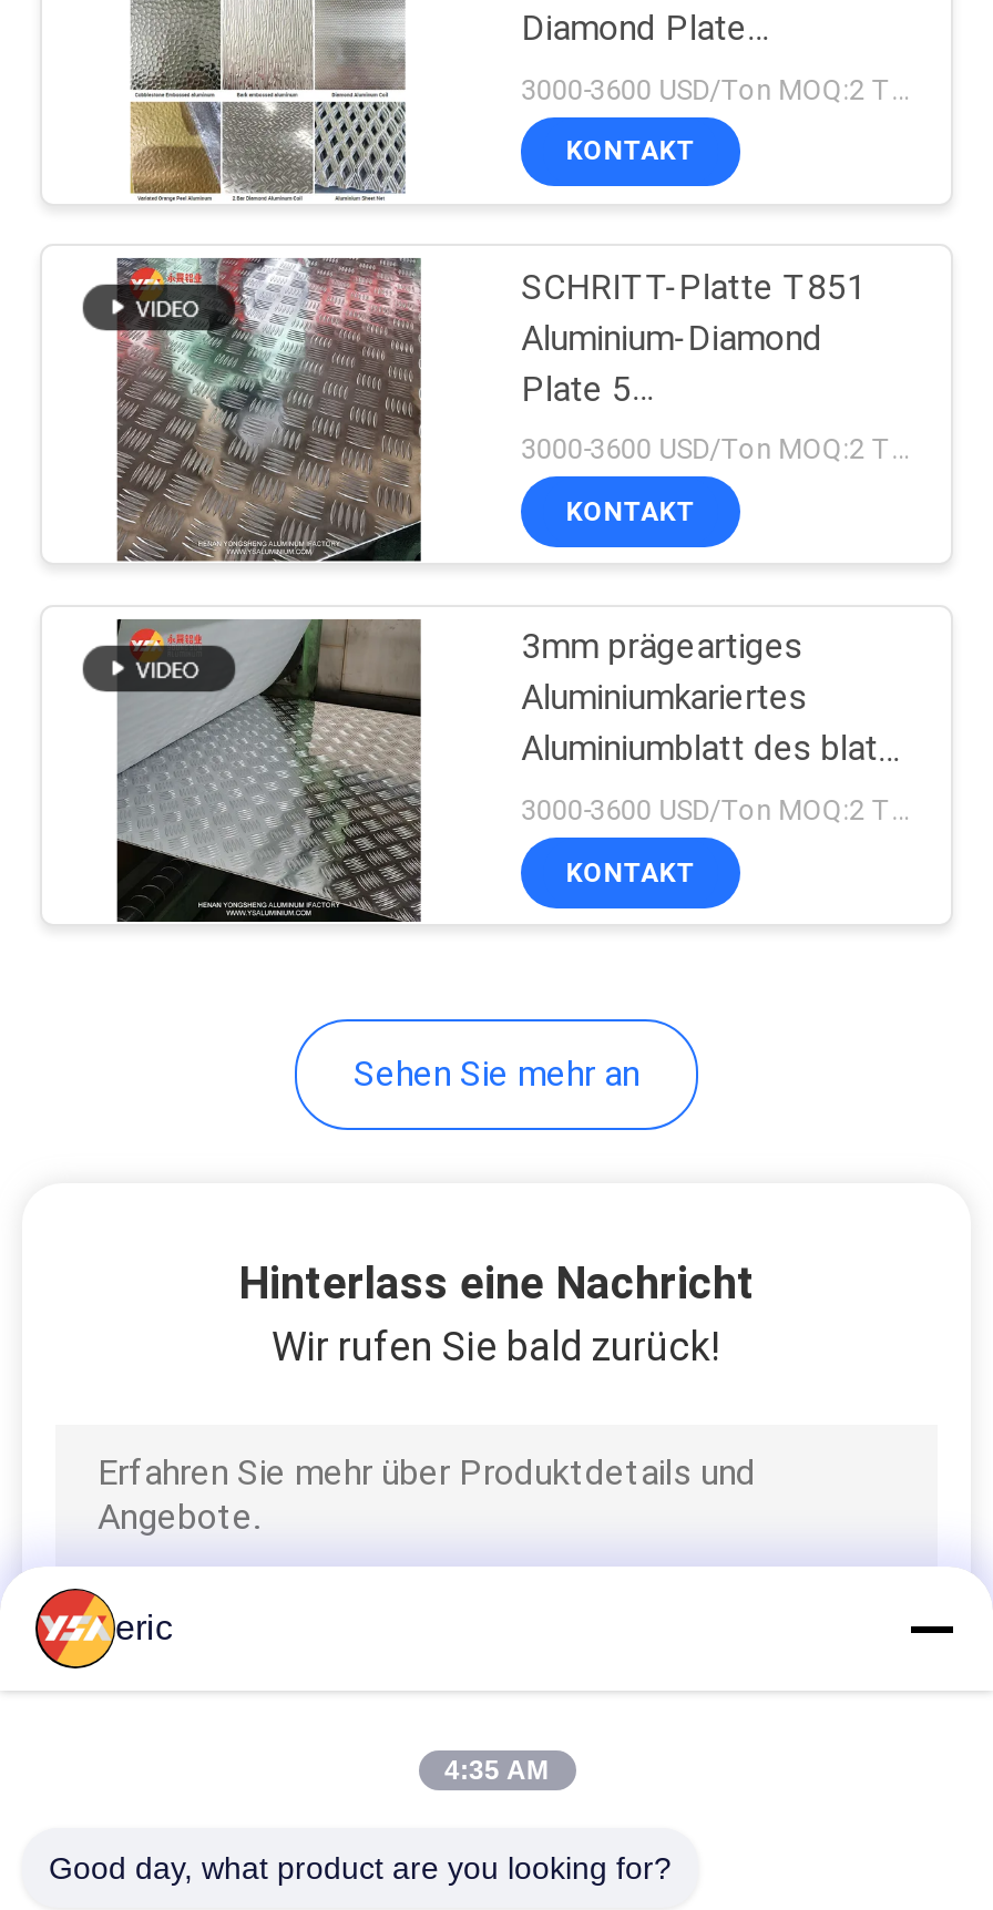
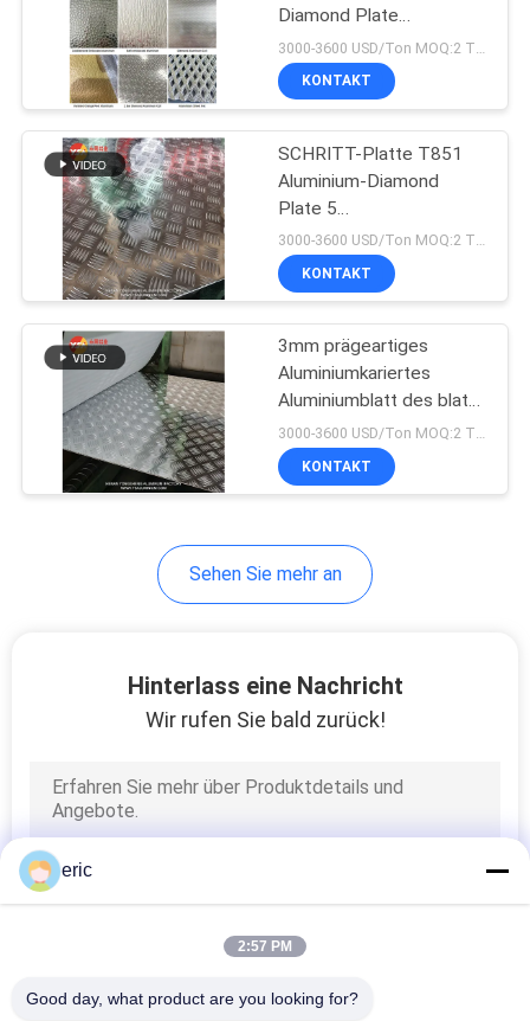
- [image]
+ [image]

- 4:35 AM
+ 2:57 PM
